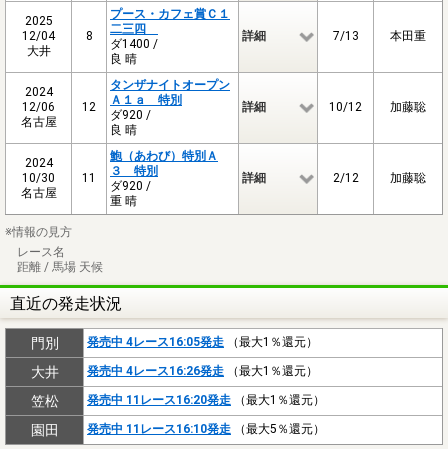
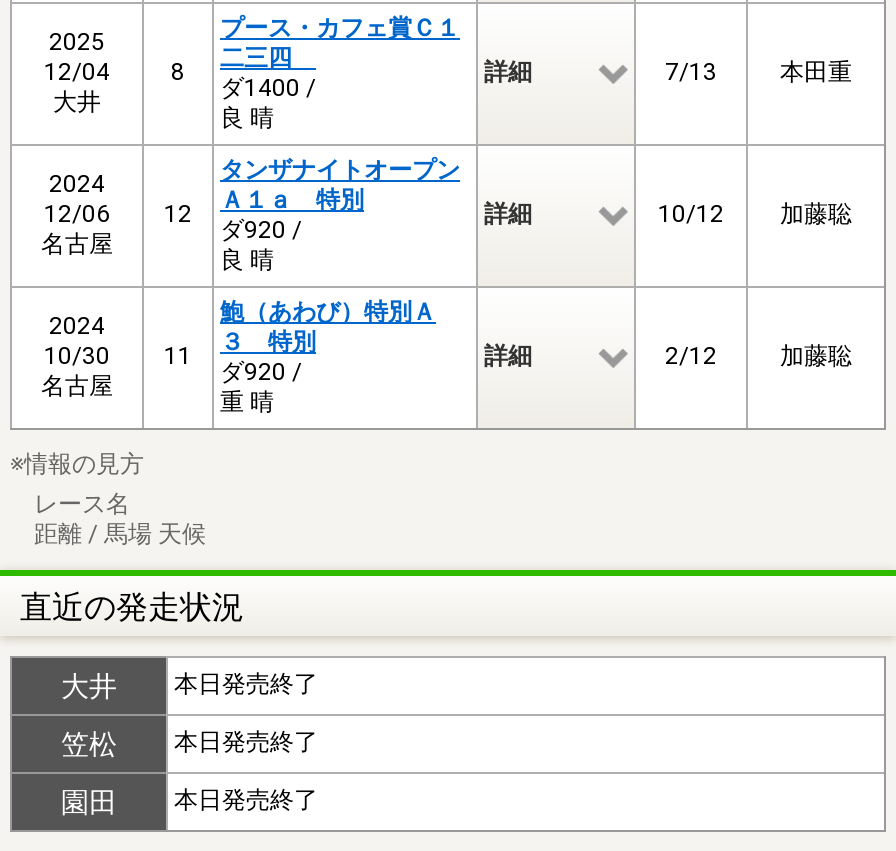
- 門別
- 発売中 4レース16:05発走（最大1％還元）

- 発売中 4レース16:26発走（最大1％還元）
+ 本日発売終了

- 発売中 11レース16:20発走（最大1％還元）
+ 本日発売終了

- 発売中 11レース16:10発走（最大5％還元）
+ 本日発売終了
